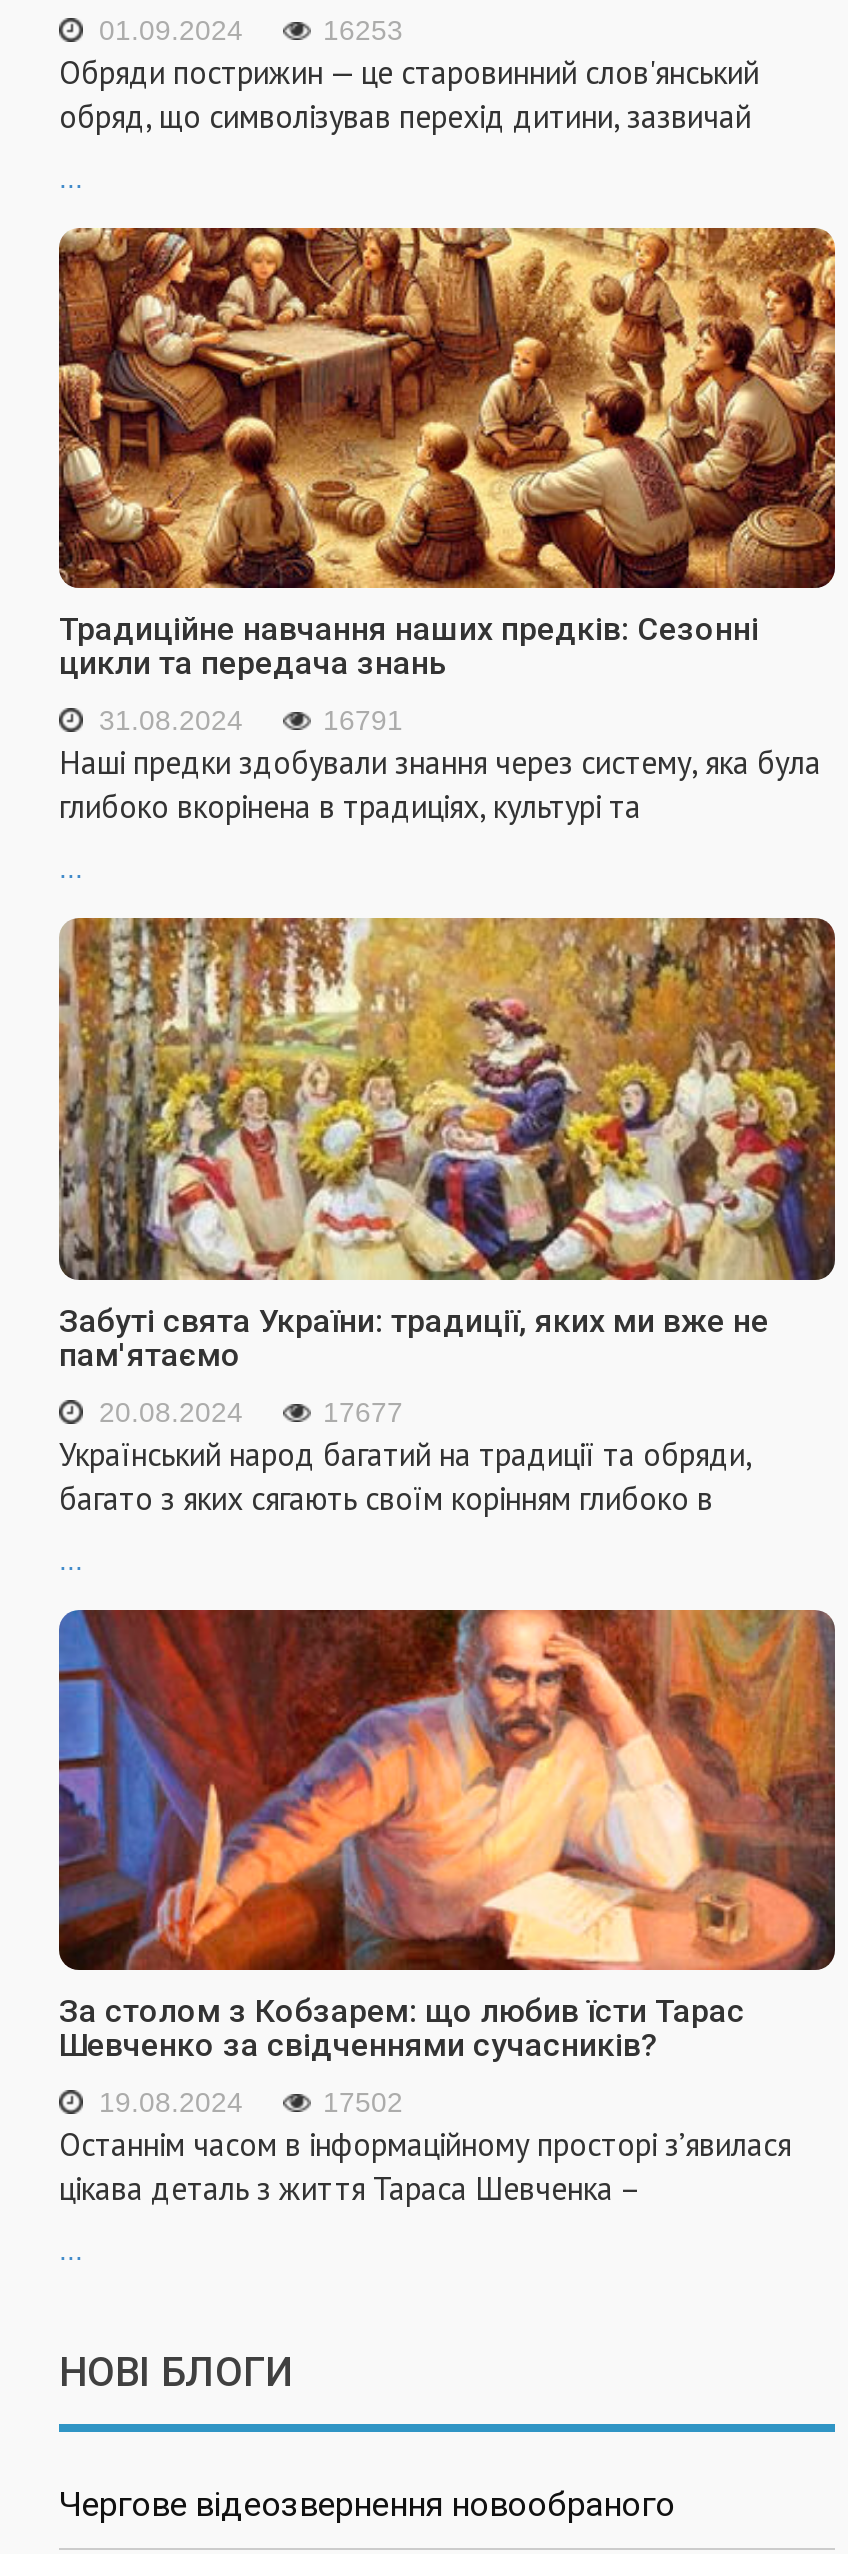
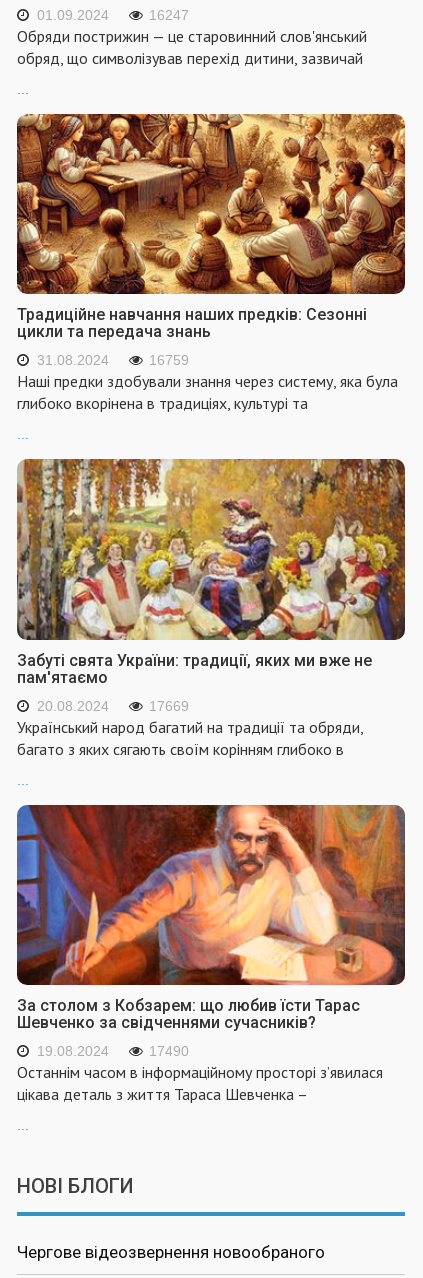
- 16253
+ 16247

- 16791
+ 16759

- 17677
+ 17669

- 17502
+ 17490
